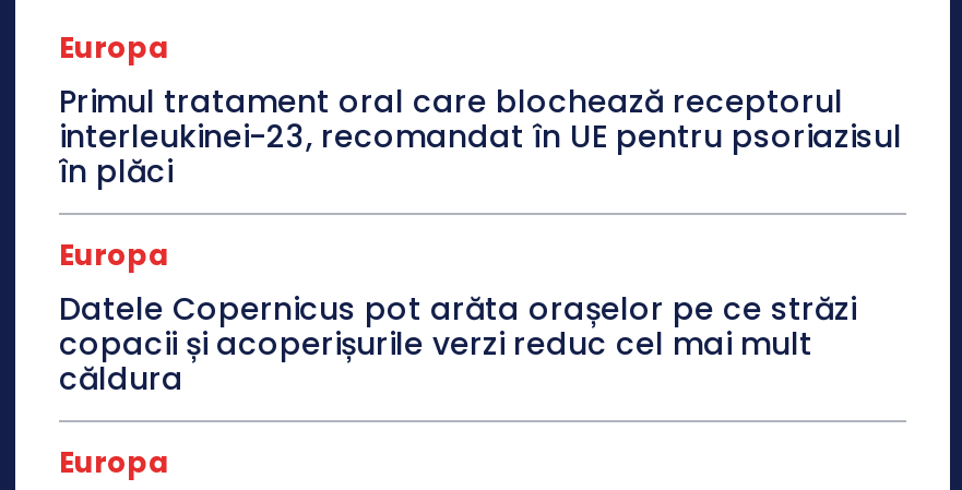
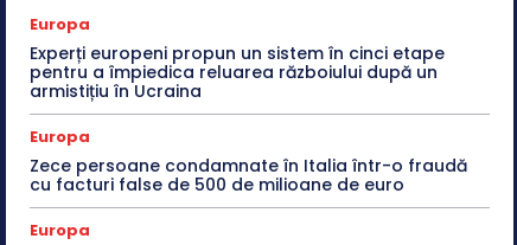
- Primul tratament oral care blochează receptorul
- interleukinei-23, recomandat în UE pentru psoriazisul
- în plăci
+ Experți europeni propun un sistem în cinci etape
+ pentru a împiedica reluarea războiului după un
+ armistițiu în Ucraina

- Datele Copernicus pot arăta orașelor pe ce străzi
- copacii și acoperișurile verzi reduc cel mai mult
- căldura
+ Zece persoane condamnate în Italia într-o fraudă
+ cu facturi false de 500 de milioane de euro
